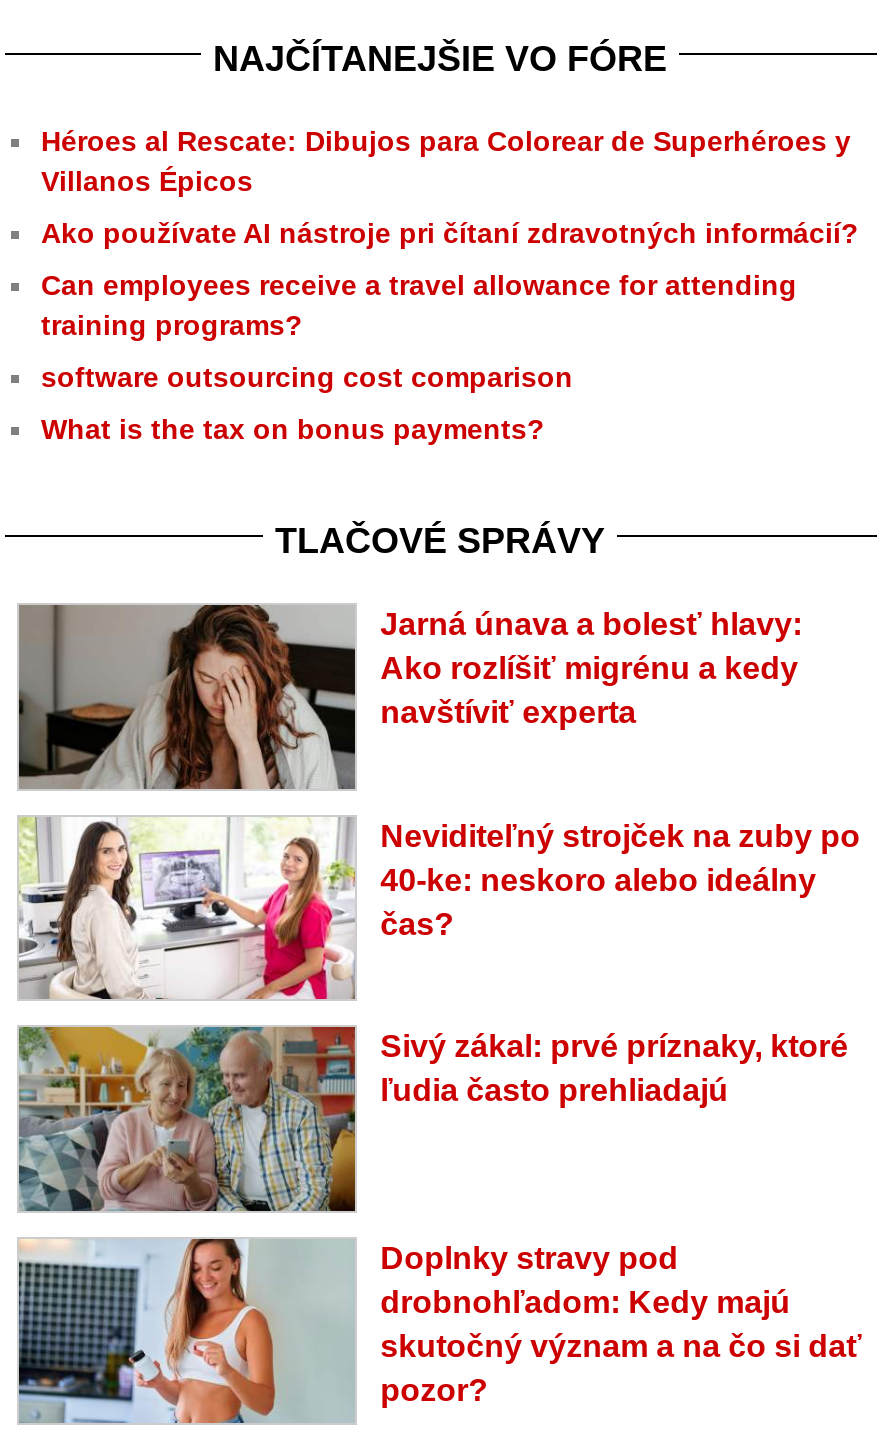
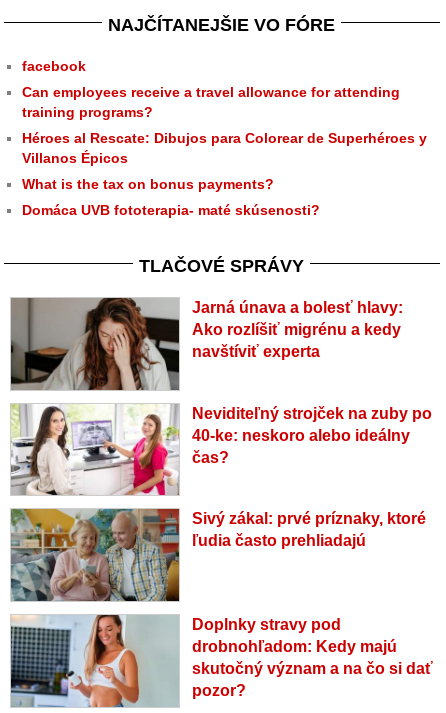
moved down: Héroes al Rescate: Dibujos para Colorear de Superhéroes y | Villanos Épicos

- Ako používate AI nástroje pri čítaní zdravotných informácií?
+ facebook

moved up: Can employees receive a travel allowance for attending | training programs?

- software outsourcing cost comparison

moved up: What is the tax on bonus payments?

+ Domáca UVB fototerapia- maté skúsenosti?
